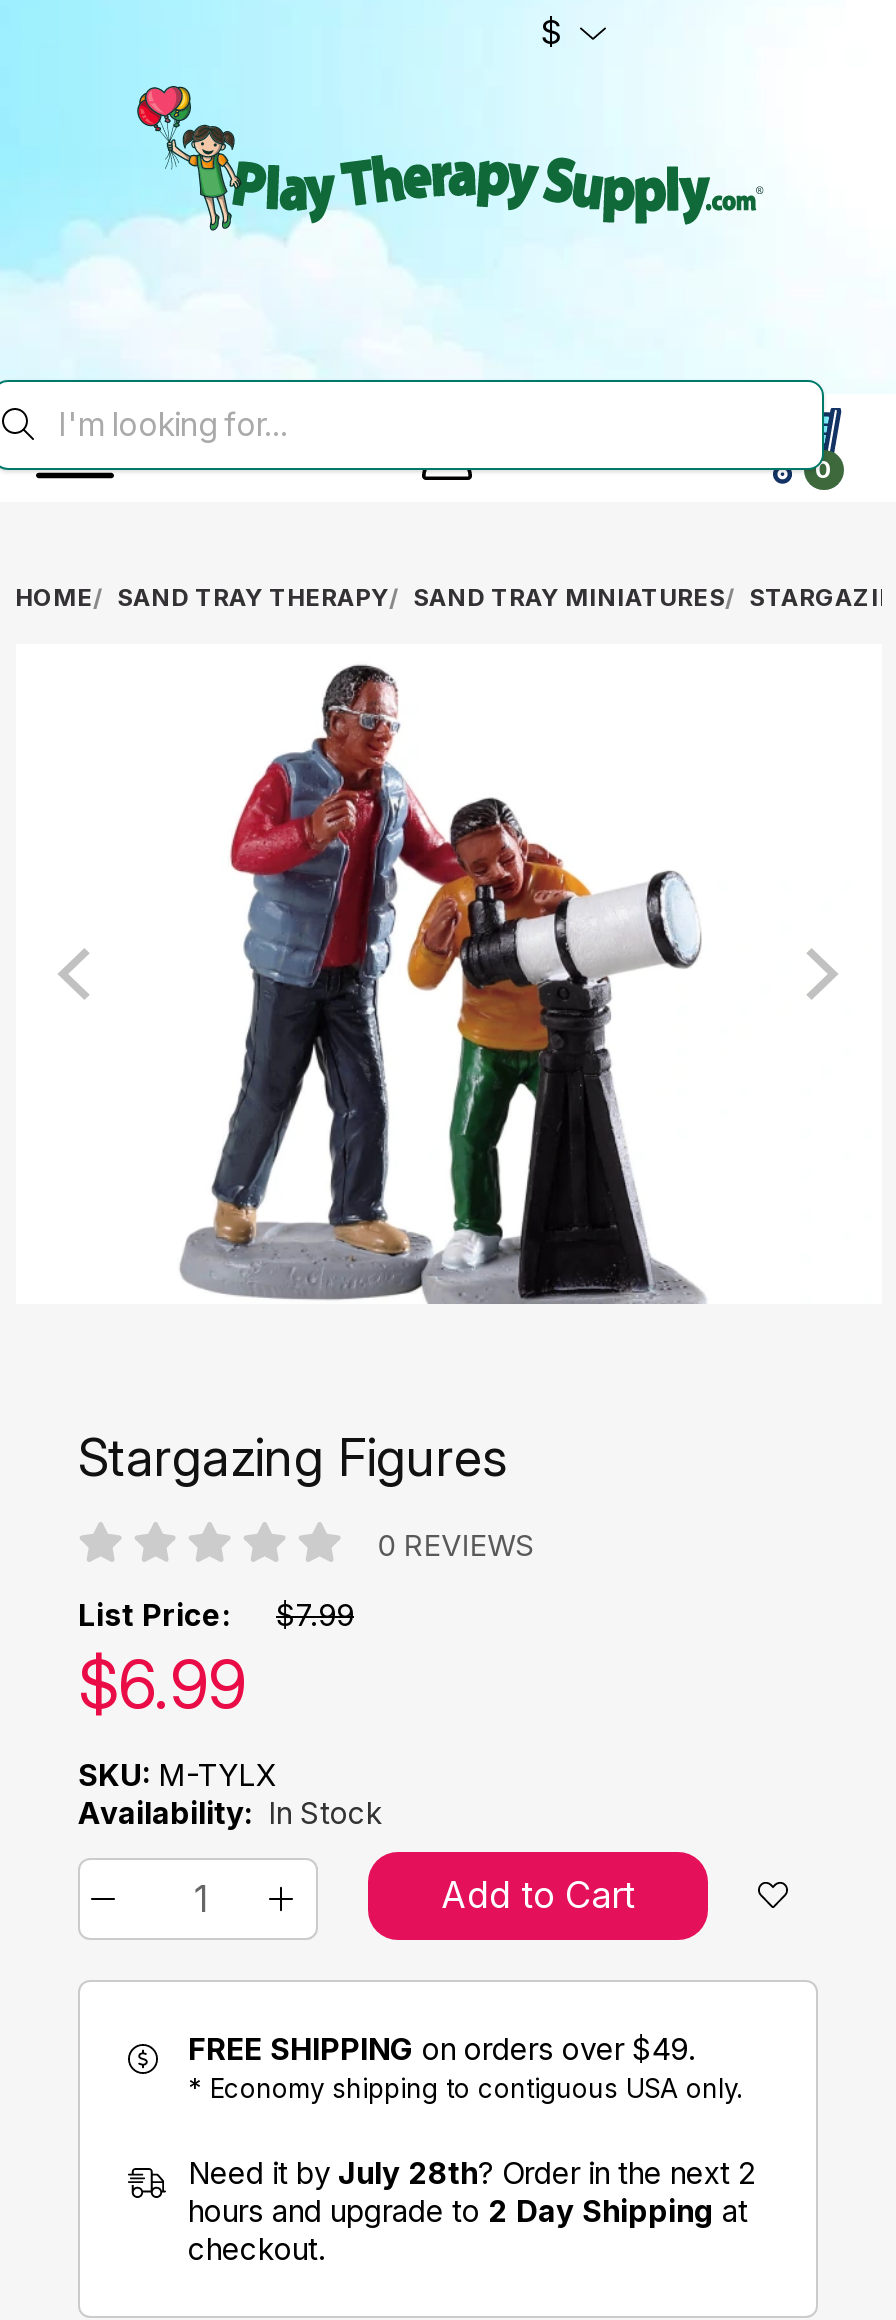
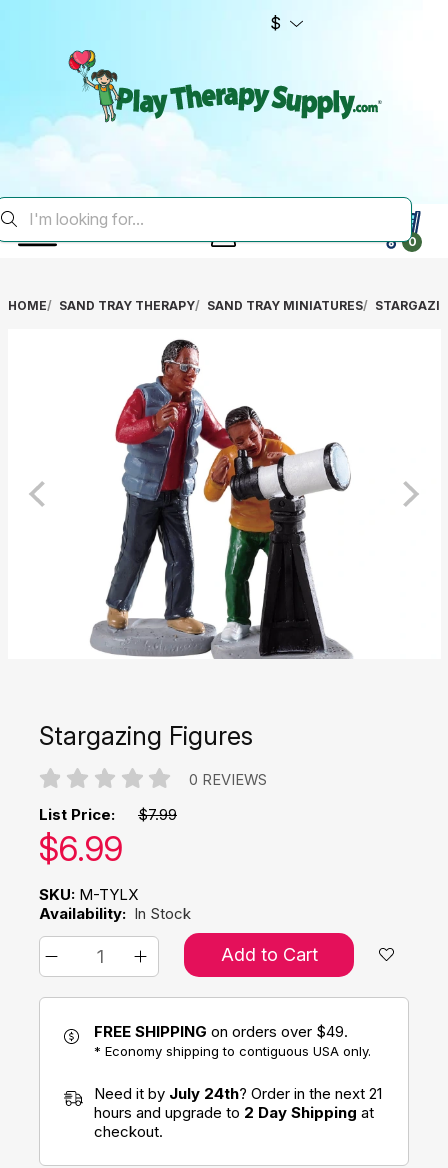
- Need it by July 28th? Order in the next 2
+ Need it by July 24th? Order in the next 21
